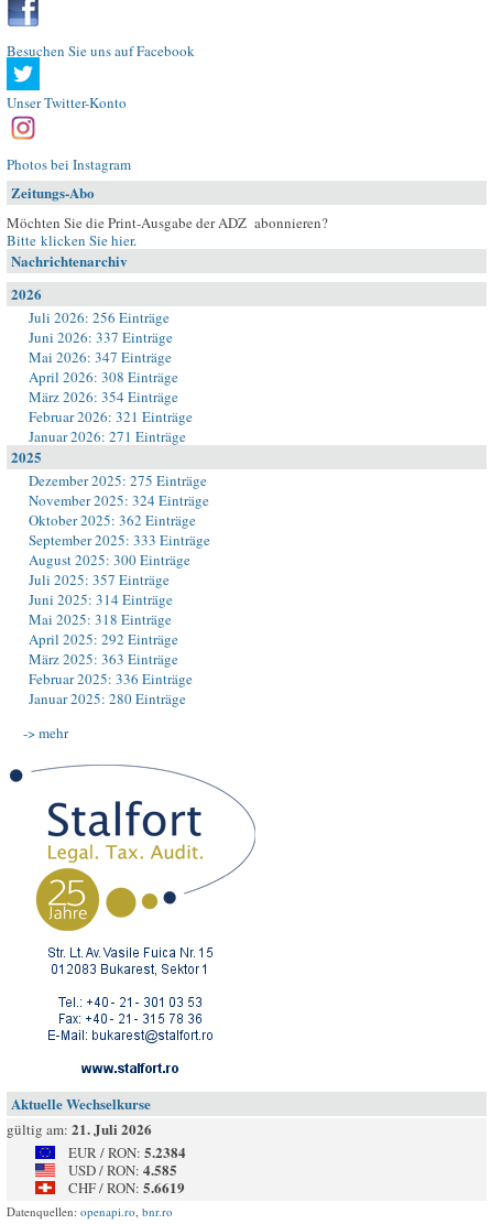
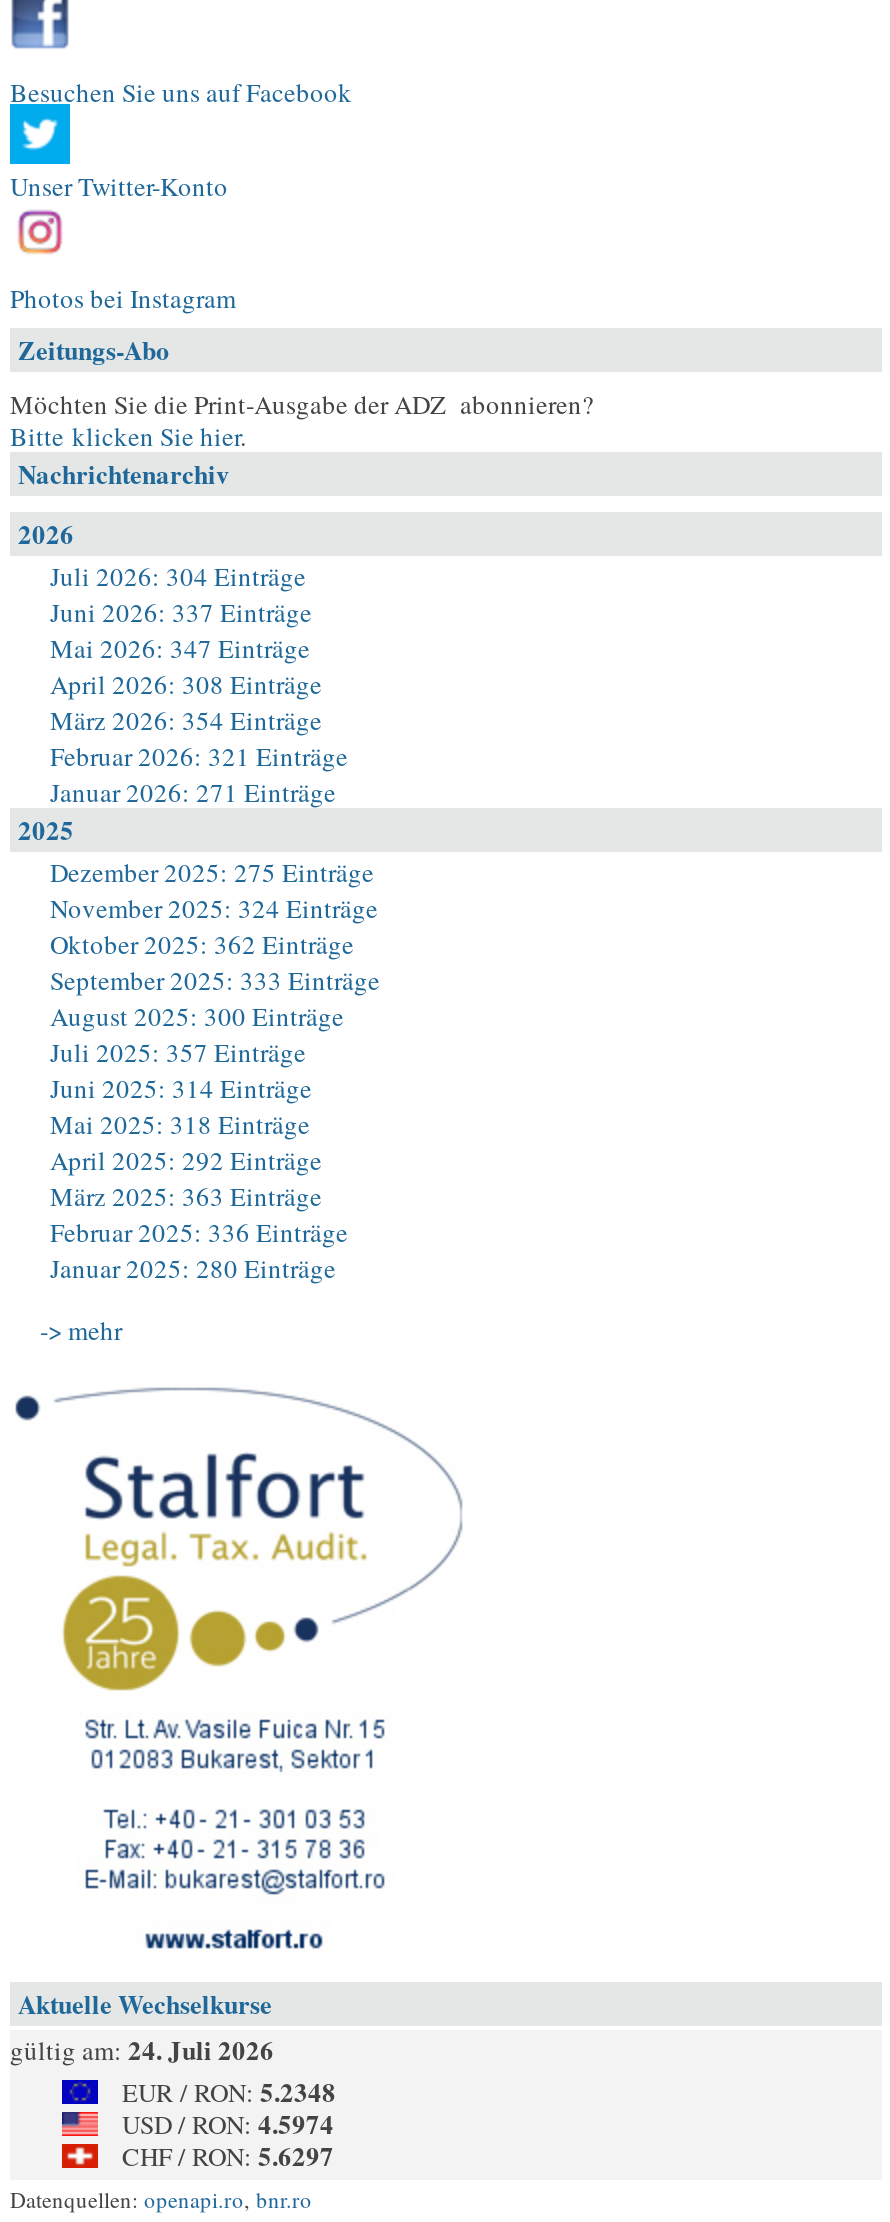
- Juli 2026: 256 Einträge
+ Juli 2026: 304 Einträge

- gültig am: 21. Juli 2026
+ gültig am: 24. Juli 2026

- EUR / RON: 5.2384
+ EUR / RON: 5.2348

- USD / RON: 4.585
+ USD / RON: 4.5974

- CHF / RON: 5.6619
+ CHF / RON: 5.6297
